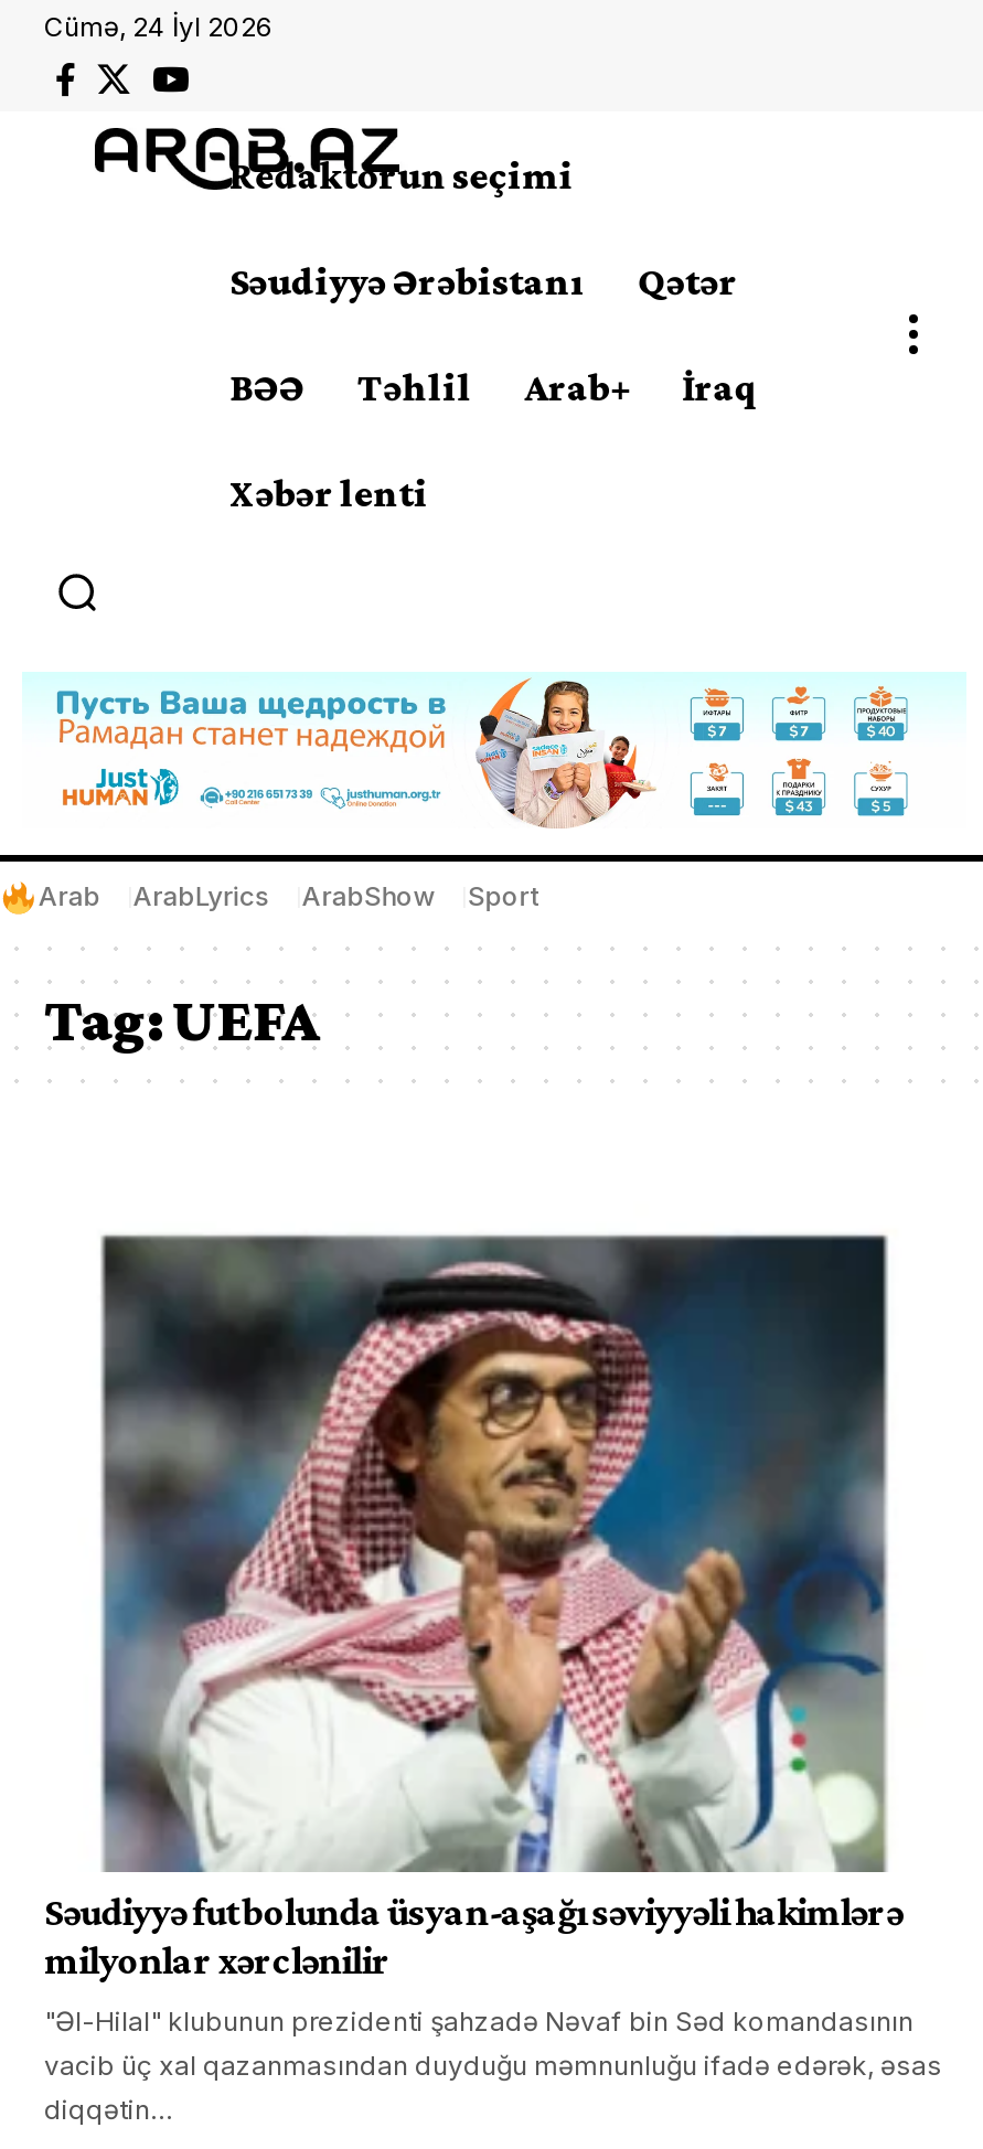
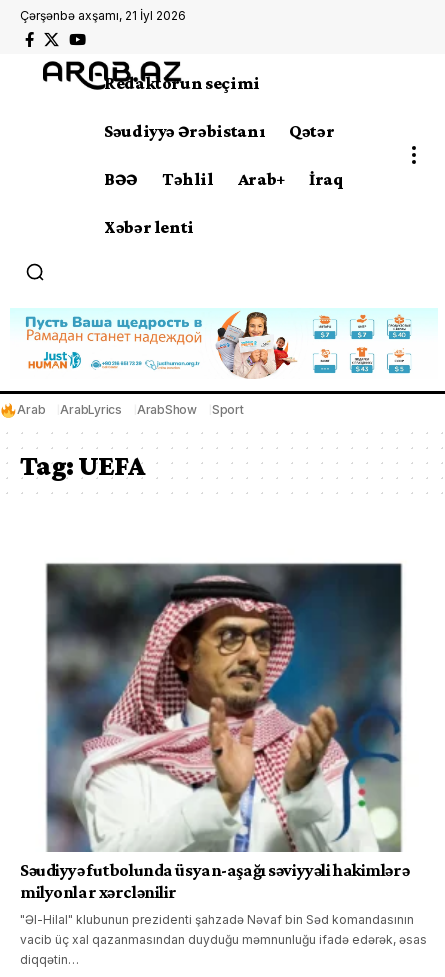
- Cümə, 24 İyl 2026
+ Çərşənbə axşamı, 21 İyl 2026
